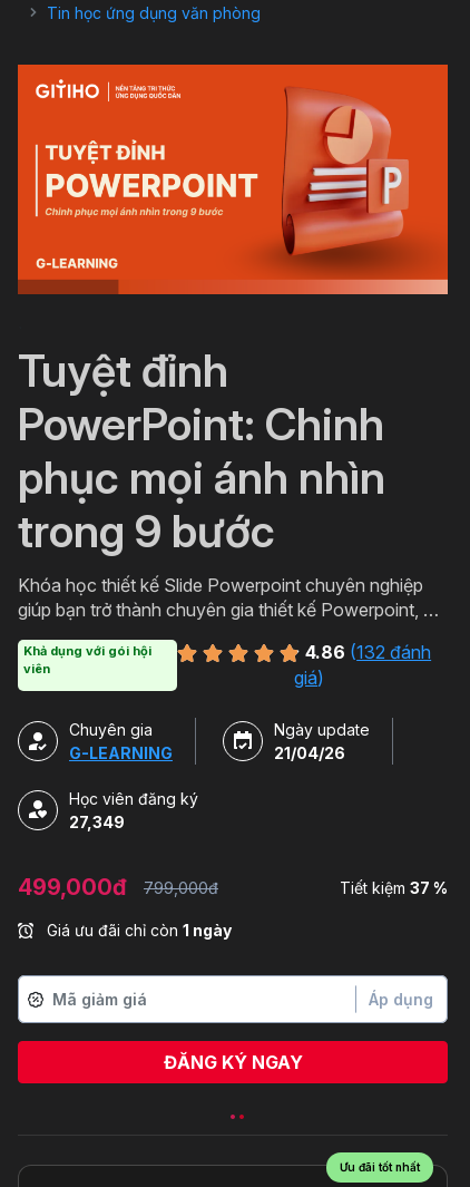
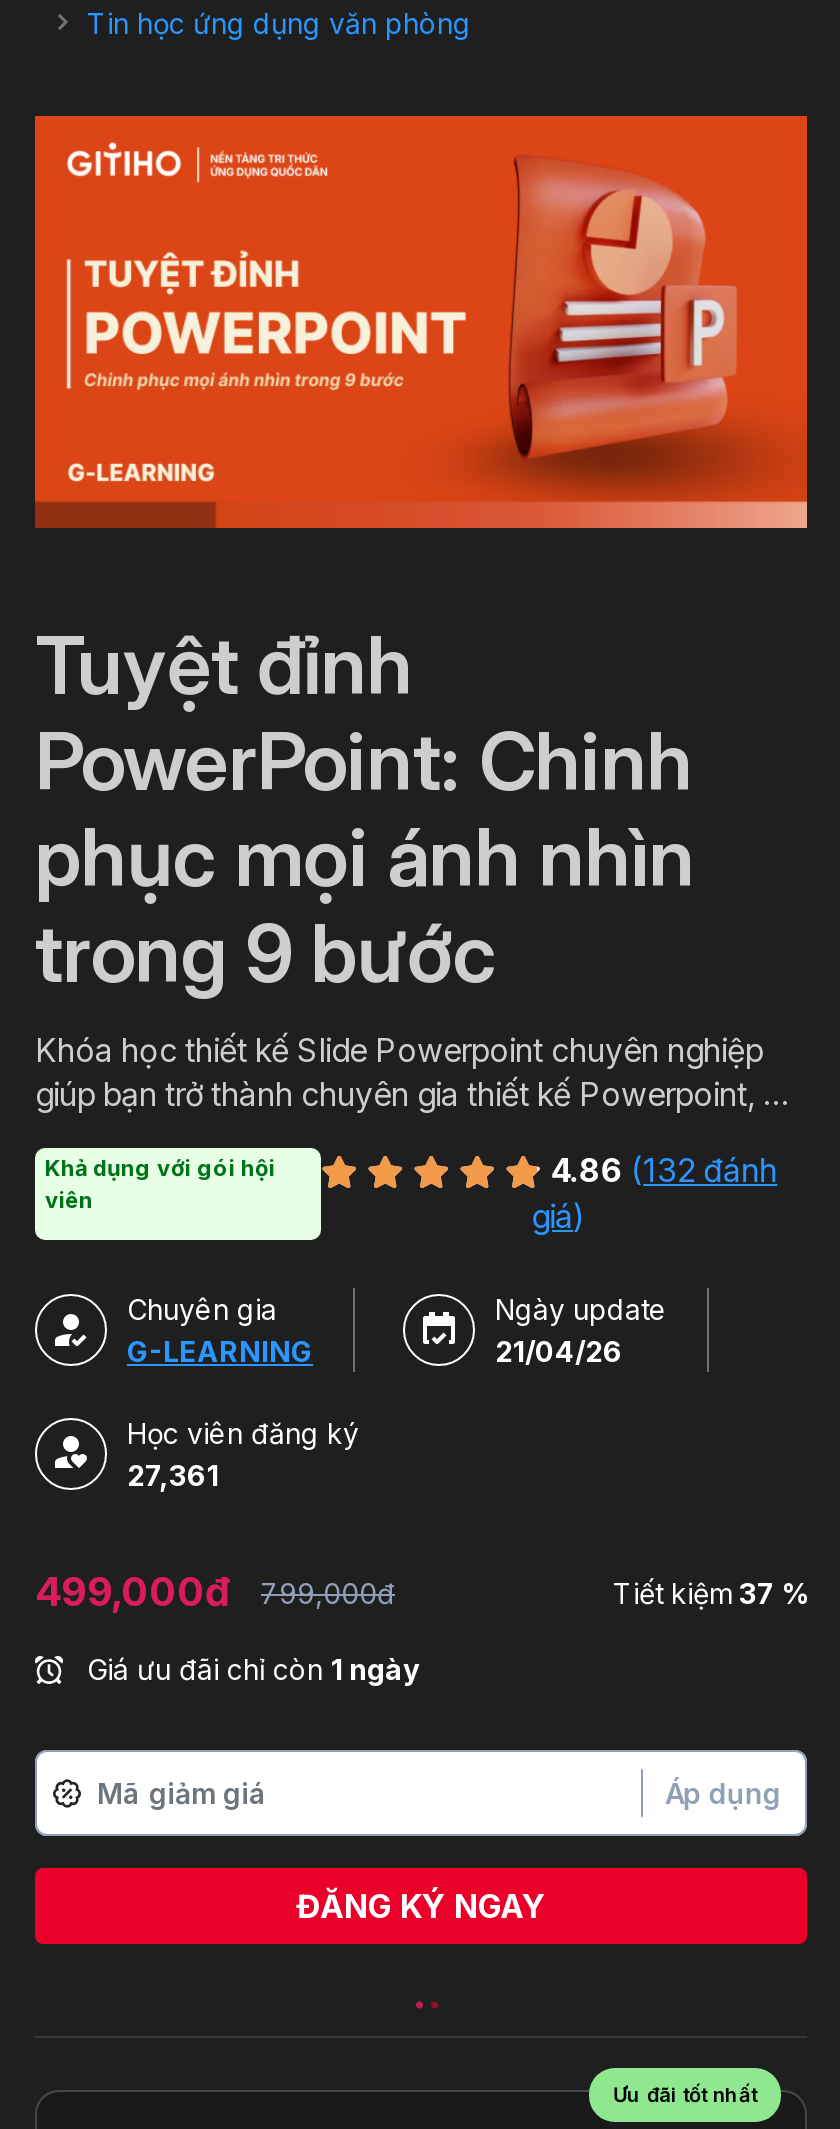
- 27,349
+ 27,361
